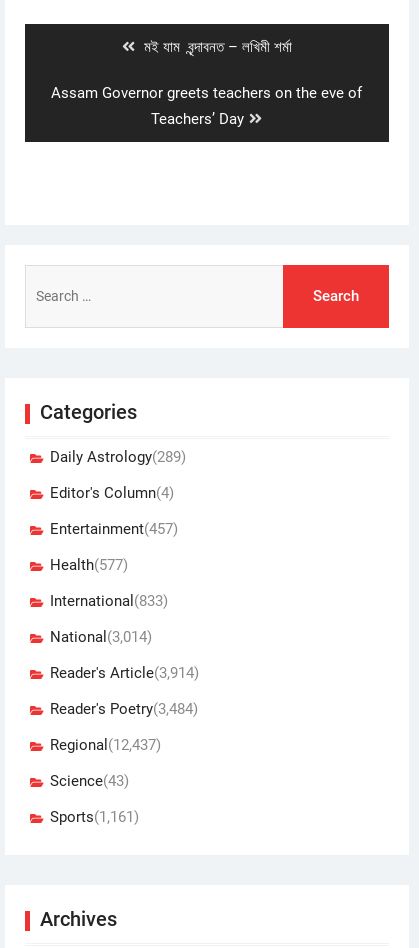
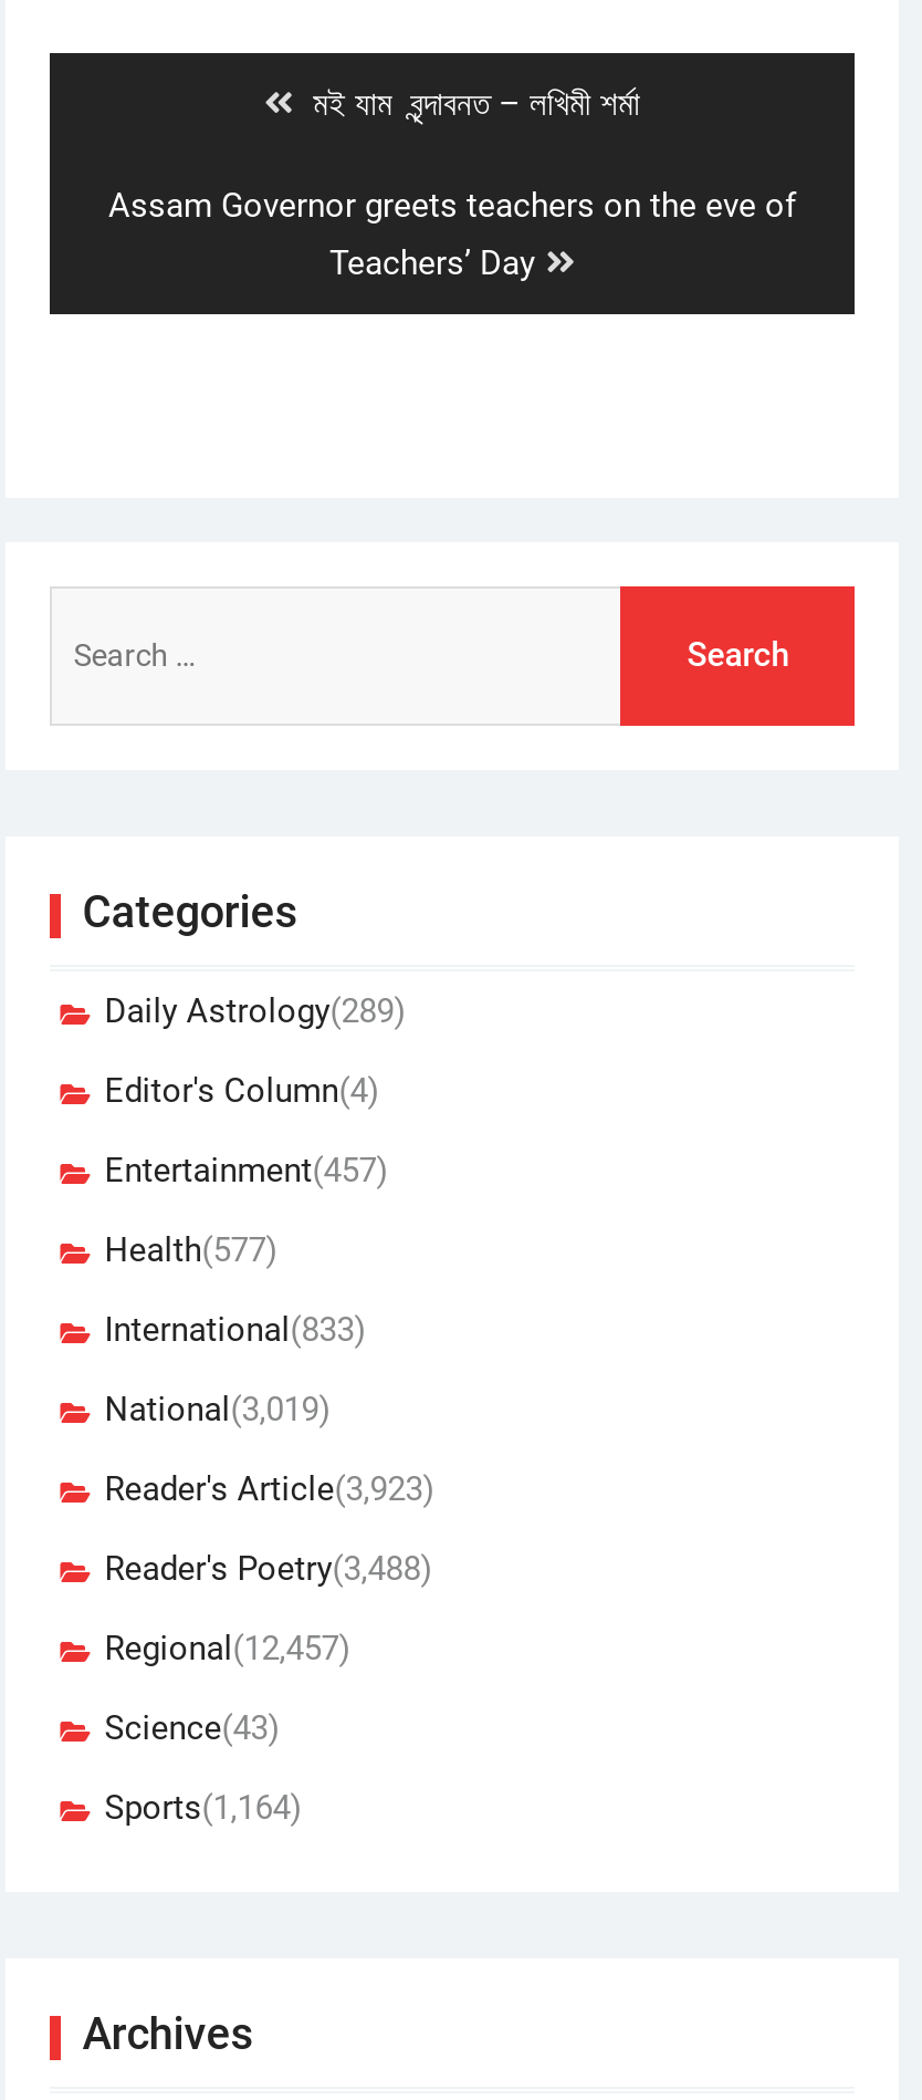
- National(3,014)
+ National(3,019)

- Reader's Article(3,914)
+ Reader's Article(3,923)

- Reader's Poetry(3,484)
+ Reader's Poetry(3,488)

- Regional(12,437)
+ Regional(12,457)

- Sports(1,161)
+ Sports(1,164)
